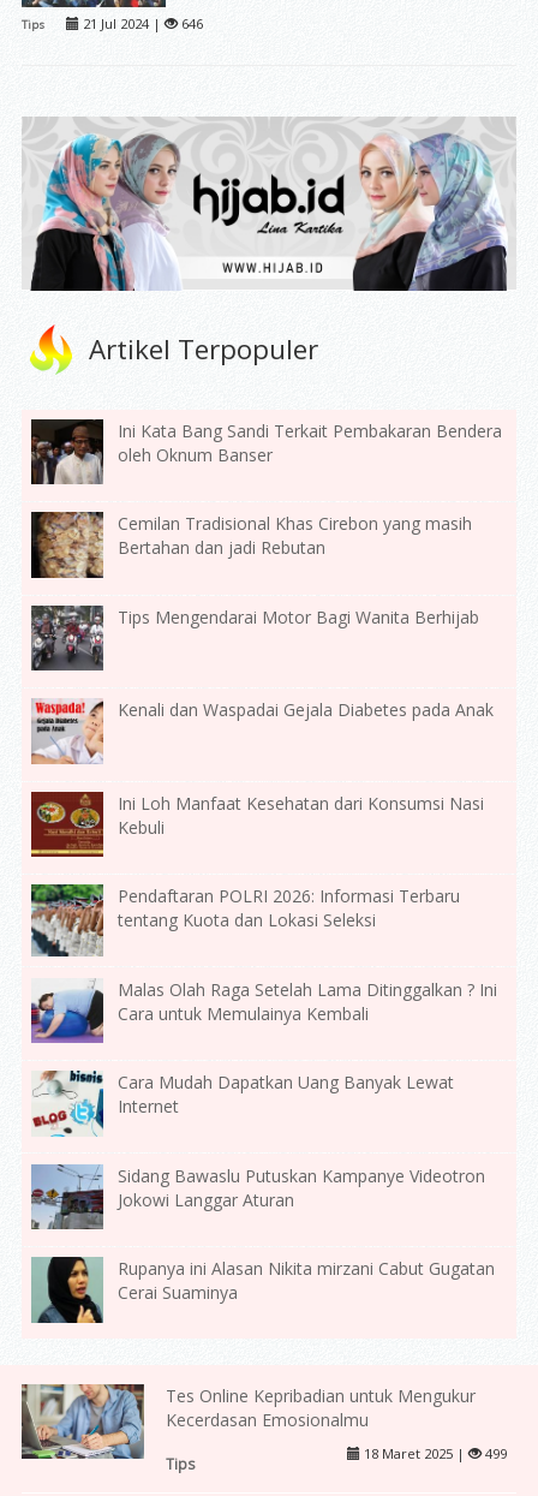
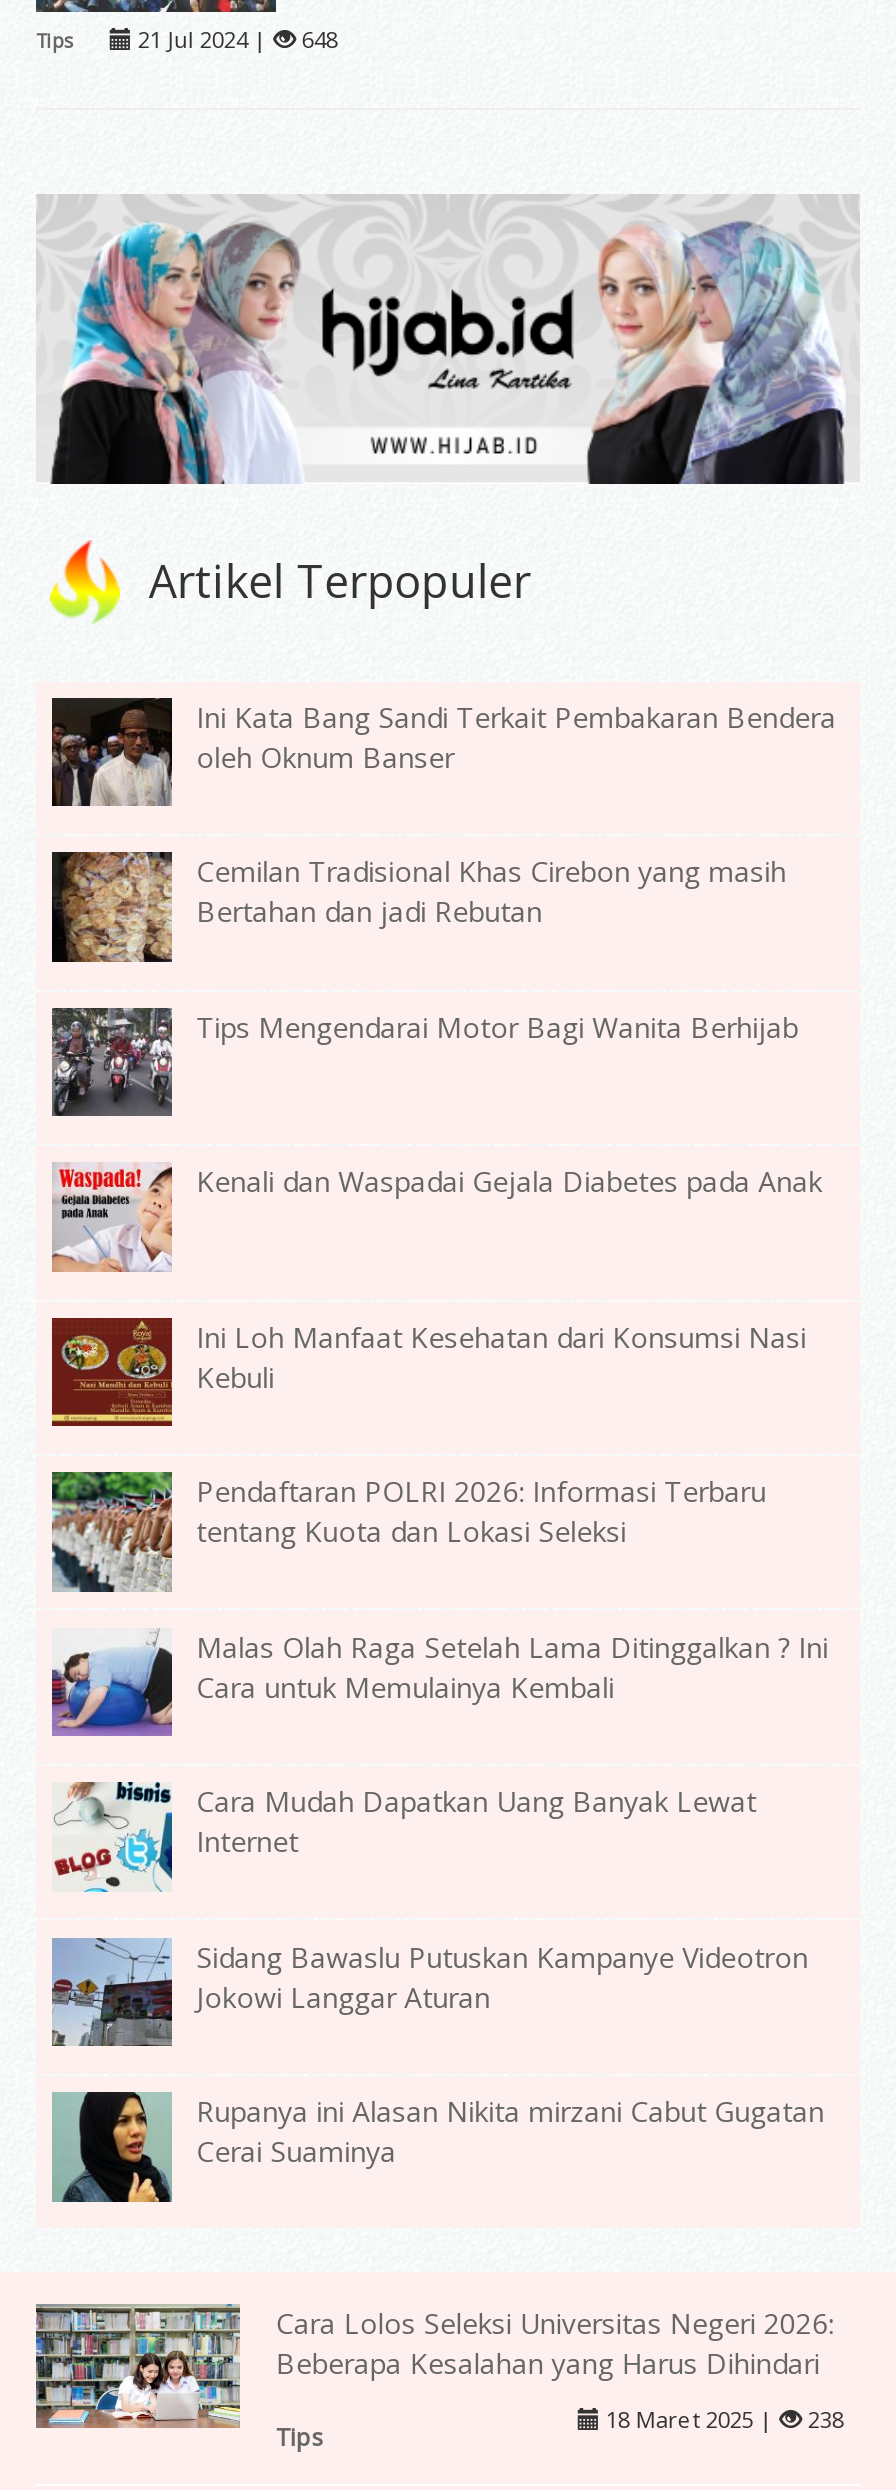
- 646
+ 648

- [image]
- Tes Online Kepribadian untuk Mengukur
- Kecerdasan Emosionalmu
+ [image]
+ Cara Lolos Seleksi Universitas Negeri 2026:
+ Beberapa Kesalahan yang Harus Dihindari

- 499
+ 238
